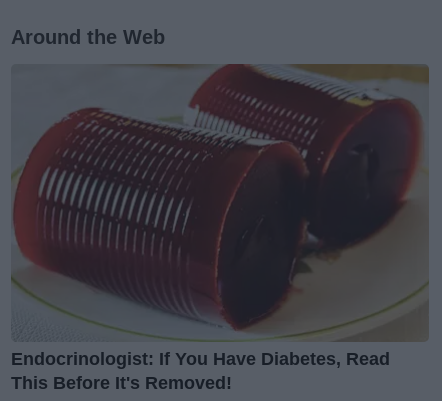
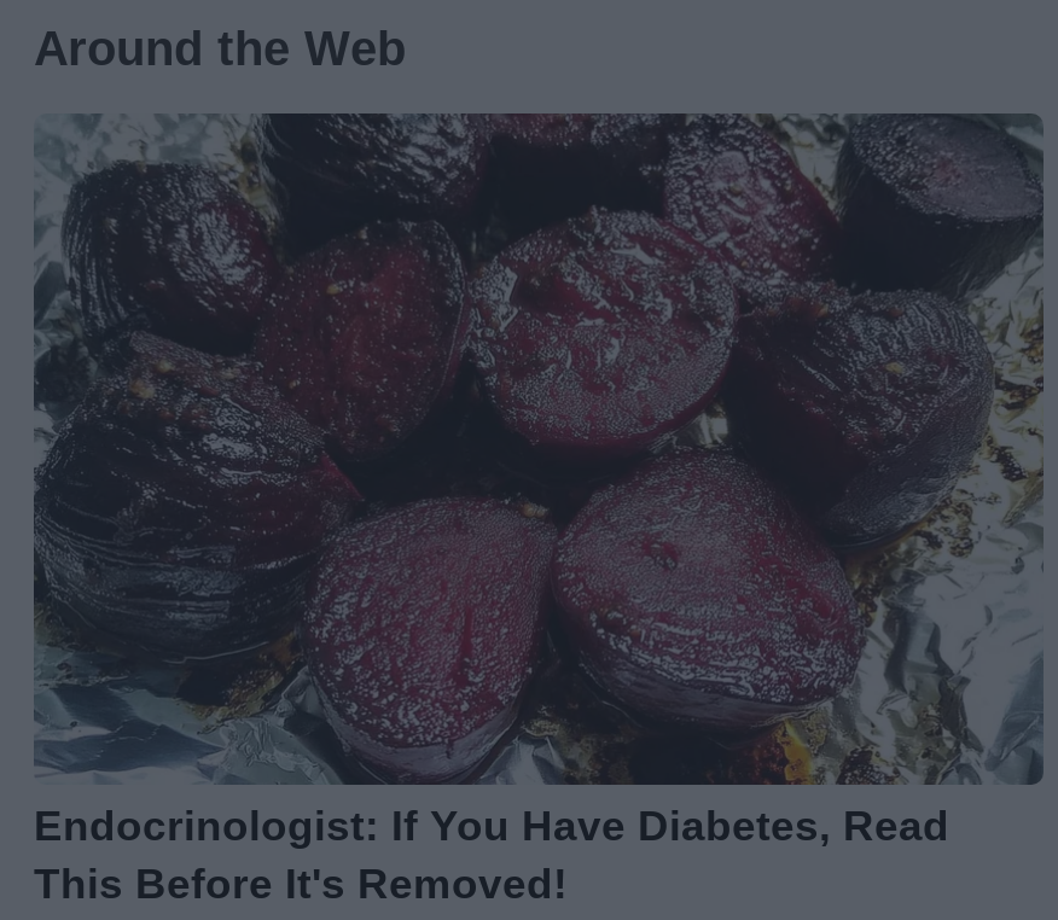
- [image]
+ [image]
